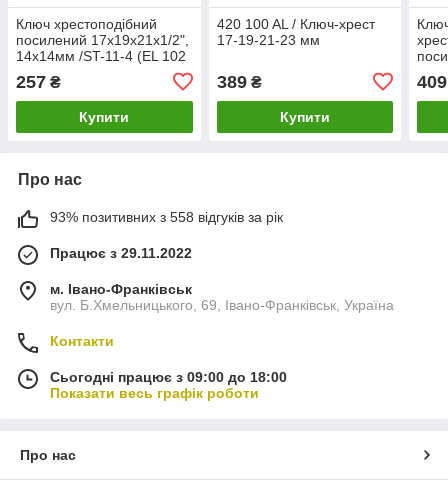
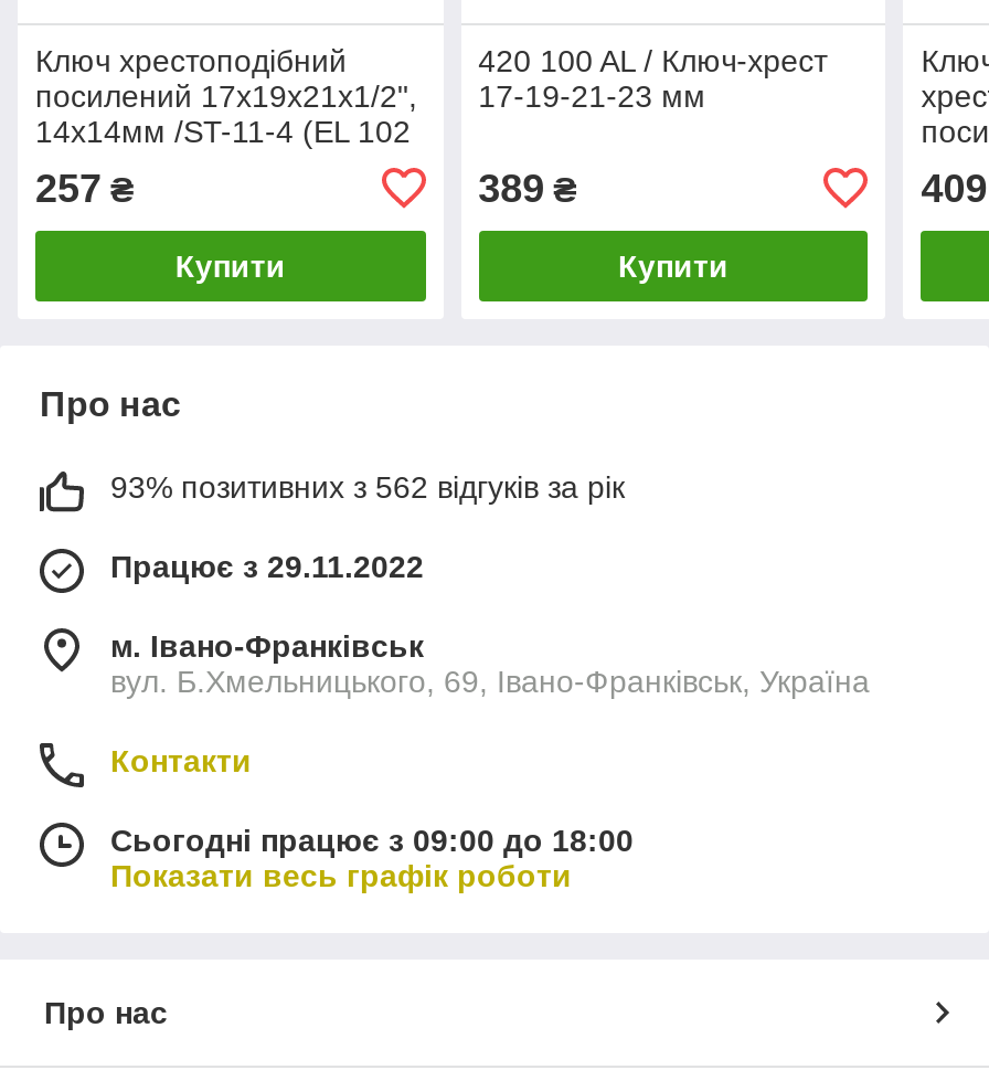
- 93% позитивних з 558 відгуків за рік
+ 93% позитивних з 562 відгуків за рік
